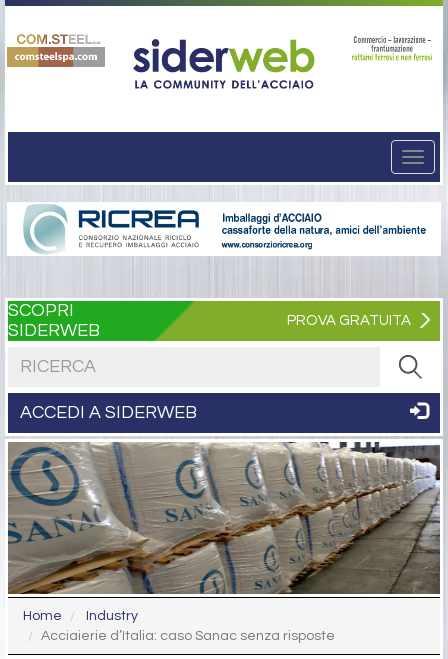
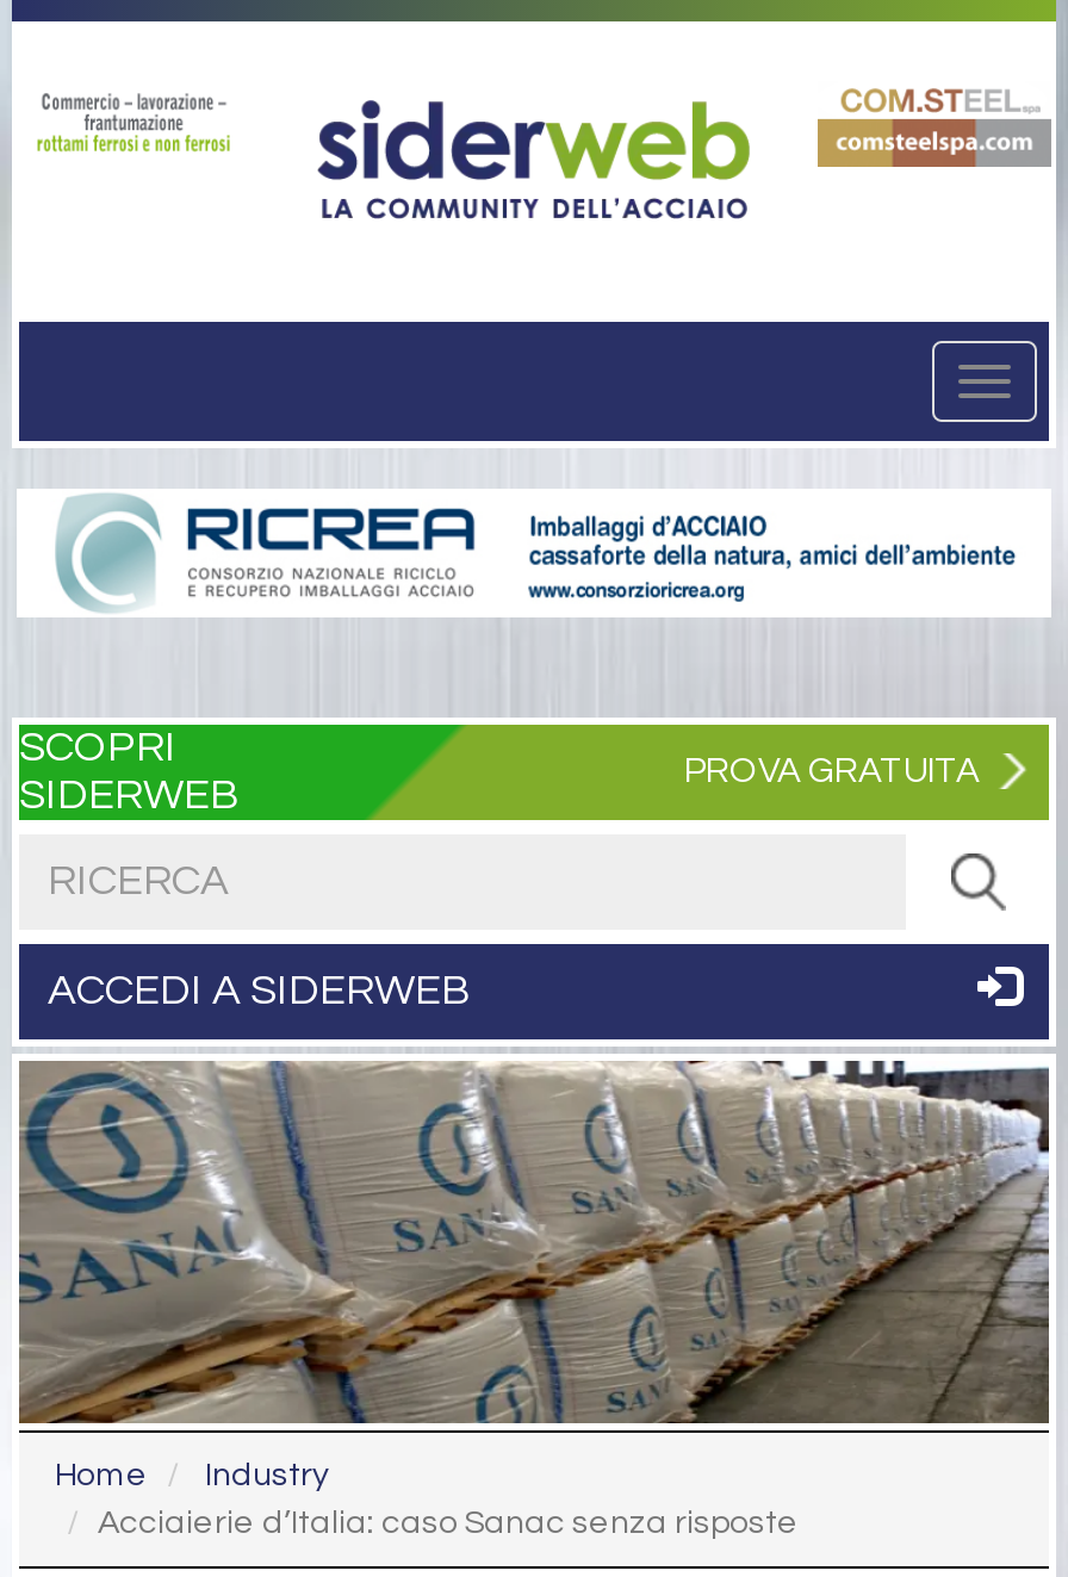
- [image]
+ [image]

- [image]
+ [image]
